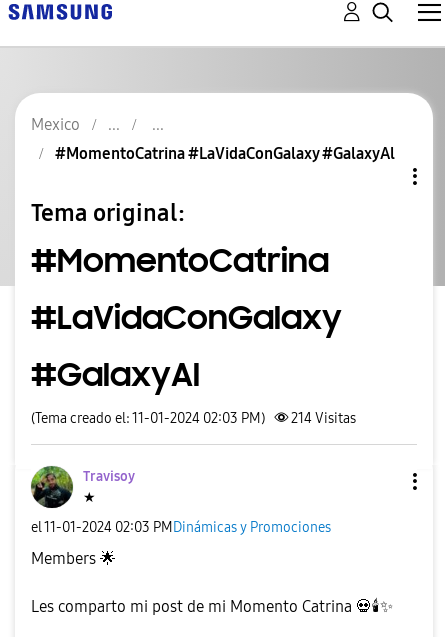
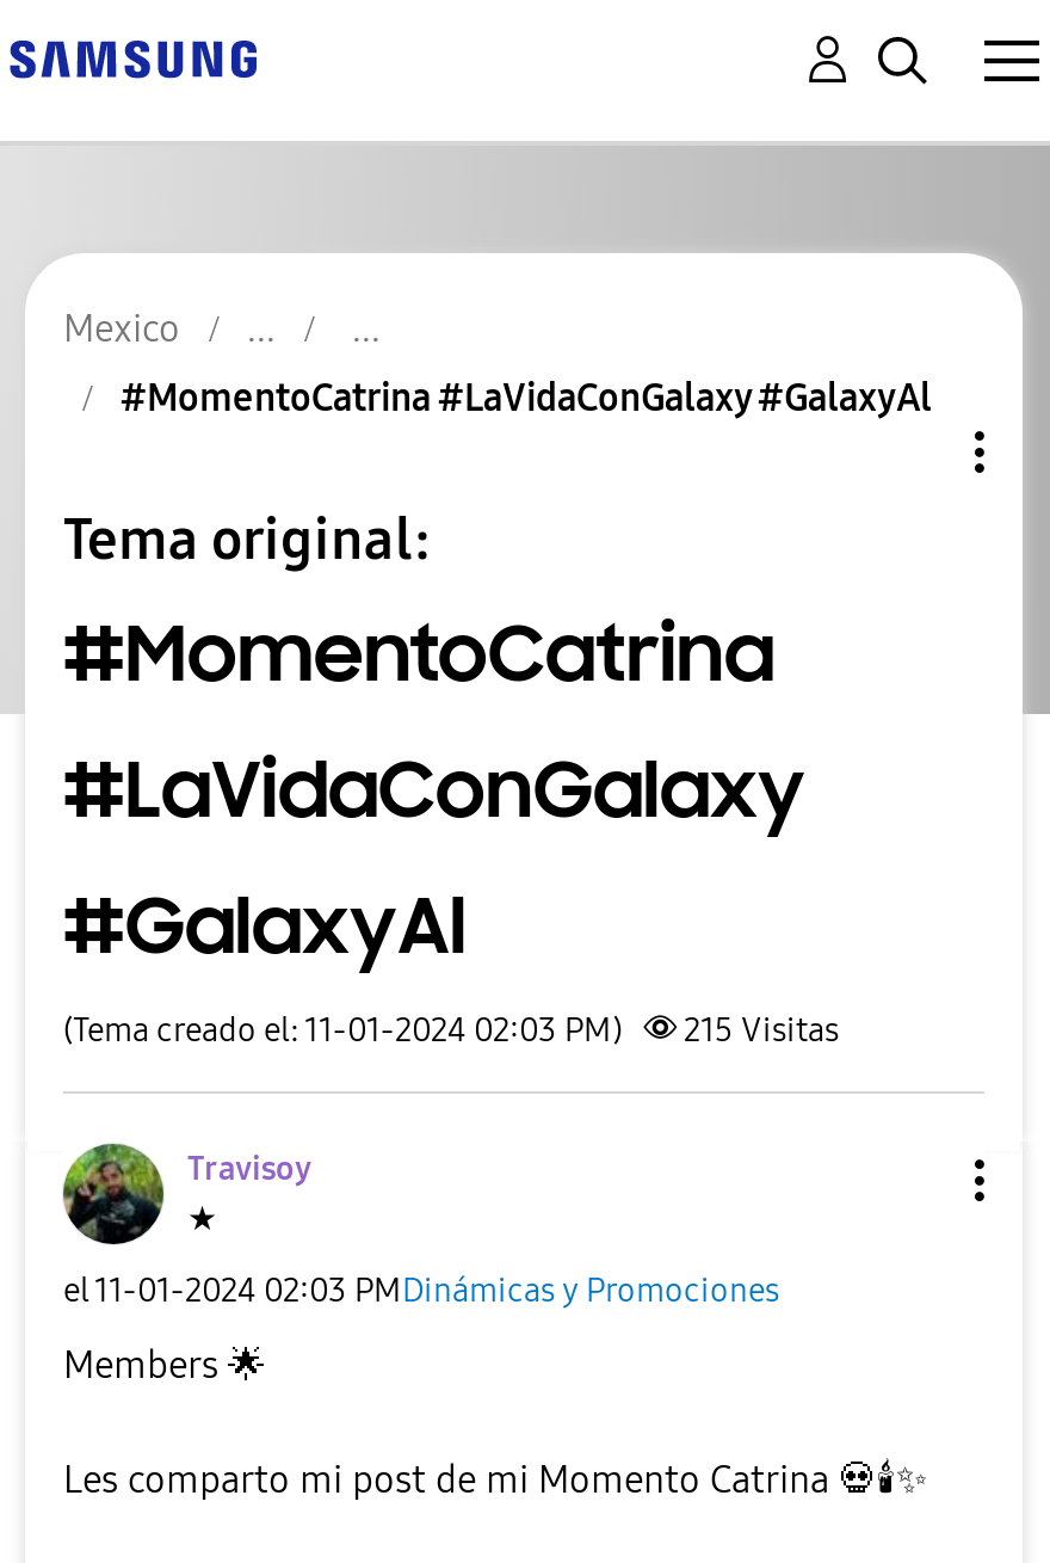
- (Tema creado el: 11-01-2024 02:03 PM) 214 Visitas
+ (Tema creado el: 11-01-2024 02:03 PM) 215 Visitas
